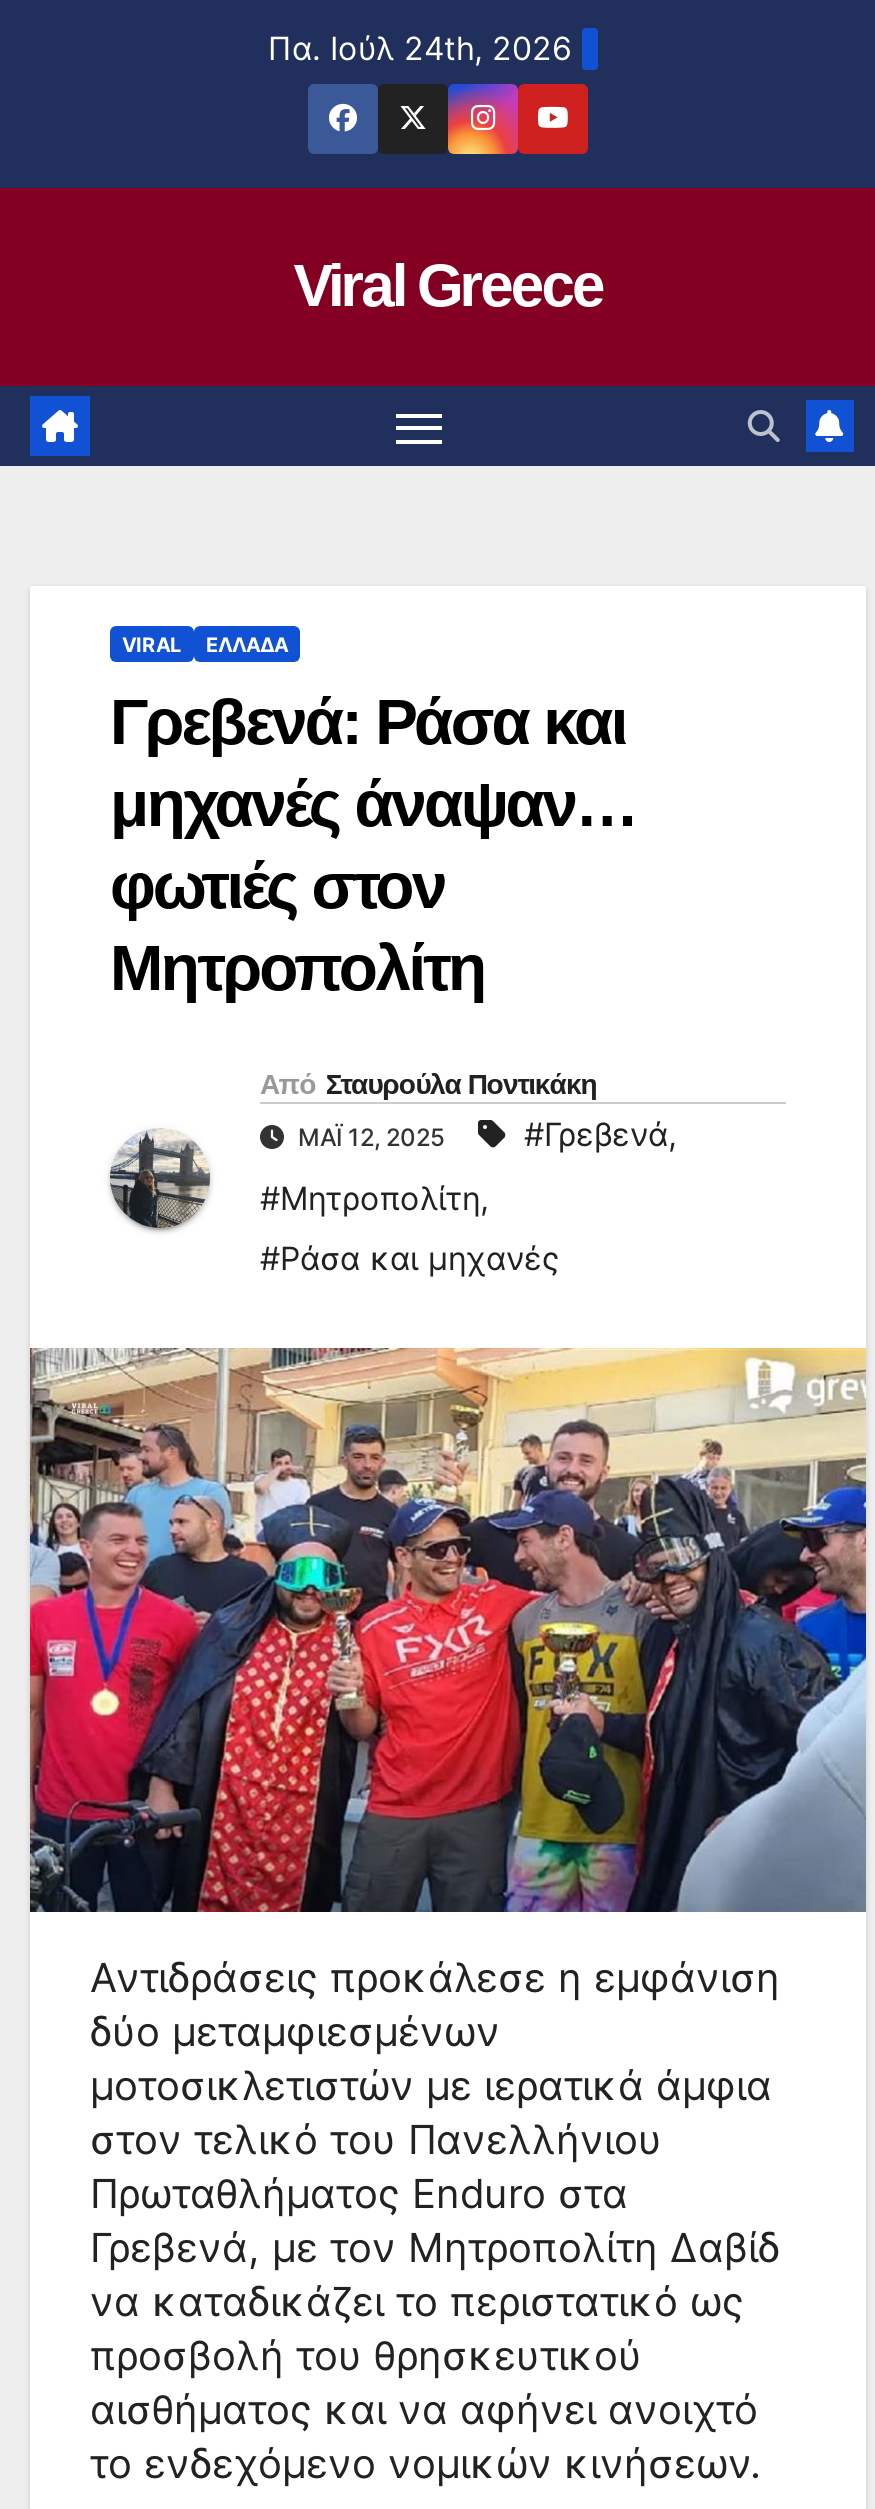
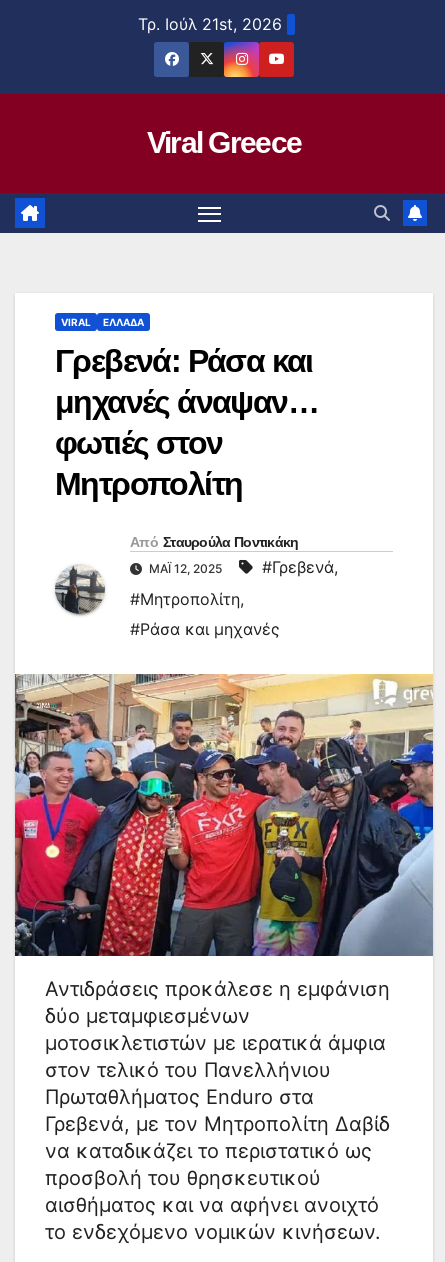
- Πα. Ιούλ 24th, 2026
+ Τρ. Ιούλ 21st, 2026
